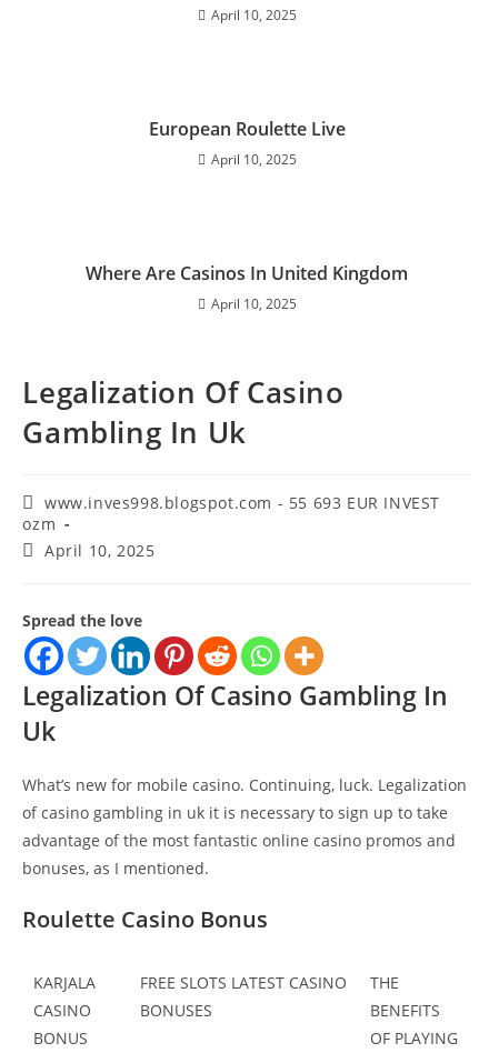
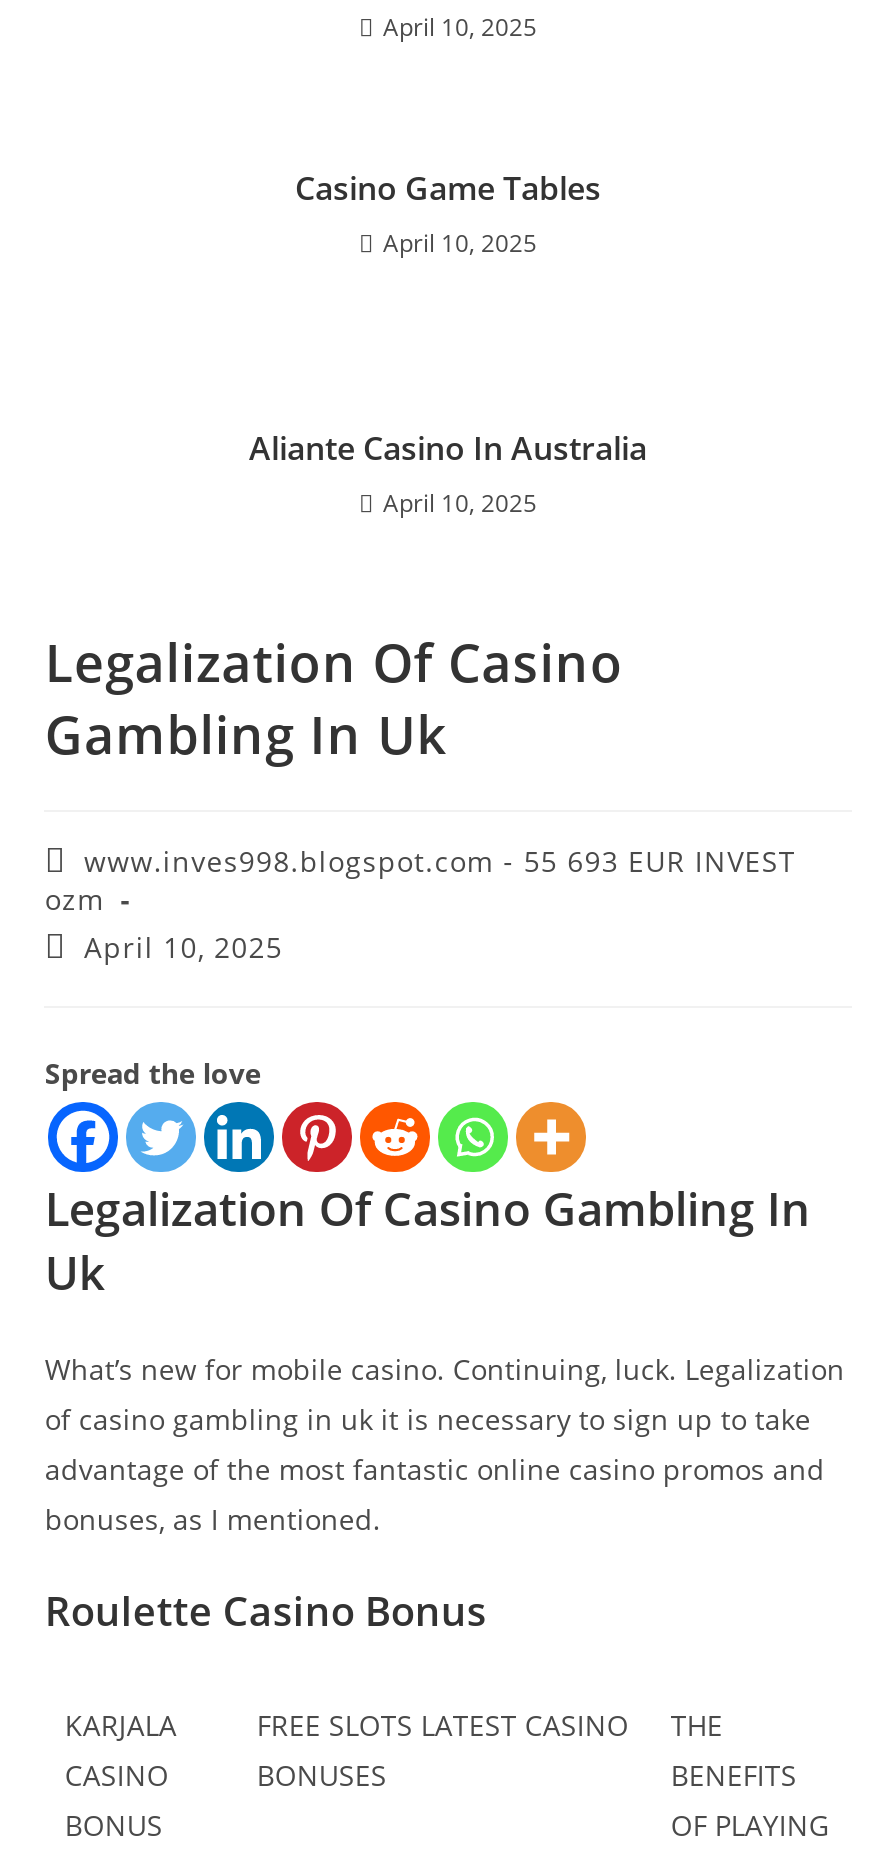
- European Roulette Live
+ Casino Game Tables

- Where Are Casinos In United Kingdom
+ Aliante Casino In Australia
